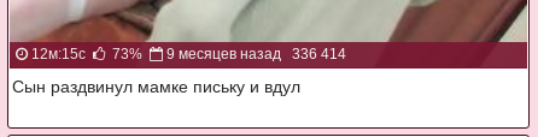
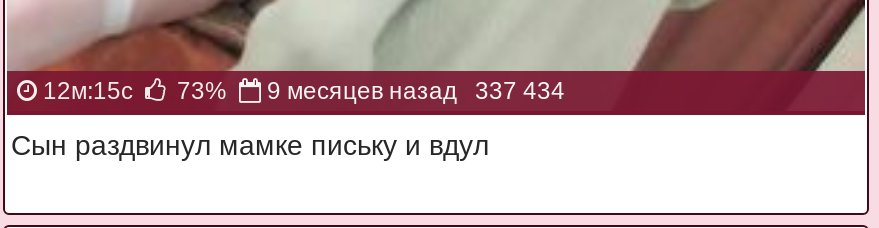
- 9 месяцев назад 336 414
+ 9 месяцев назад 337 434
